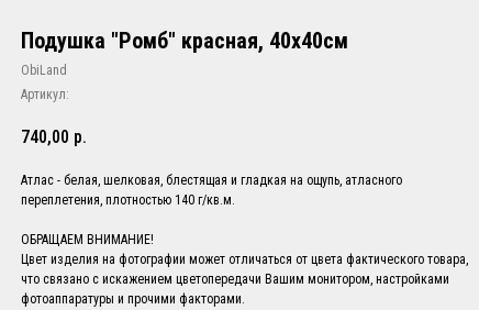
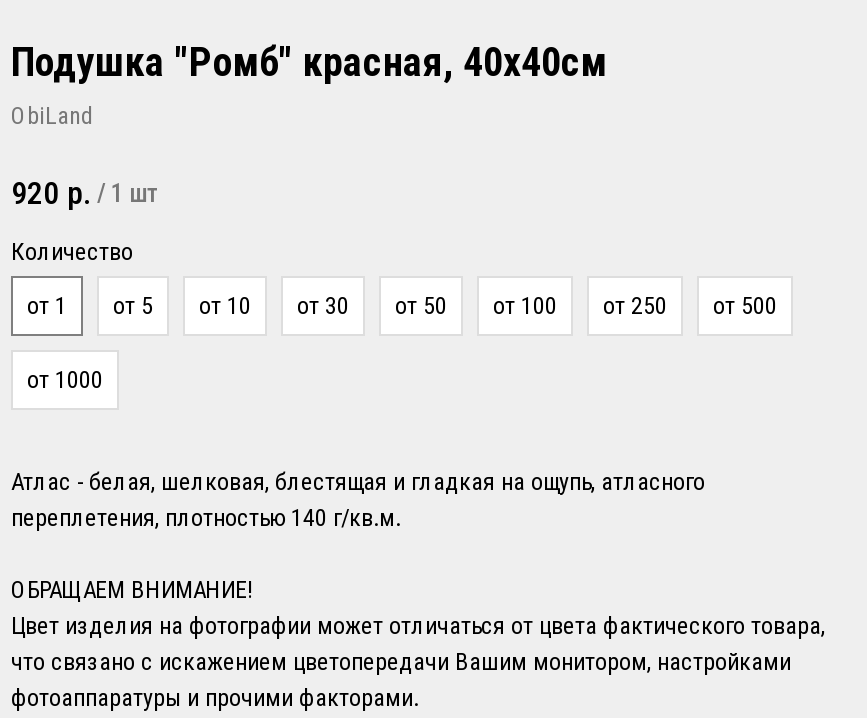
- Артикул:
- 740,00 р.
+ 920 р. / 1 шт
+ Количество
+ от 1
+ от 5
+ от 10
+ от 30
+ от 50
+ от 100
+ от 250
+ от 500
+ от 1000
